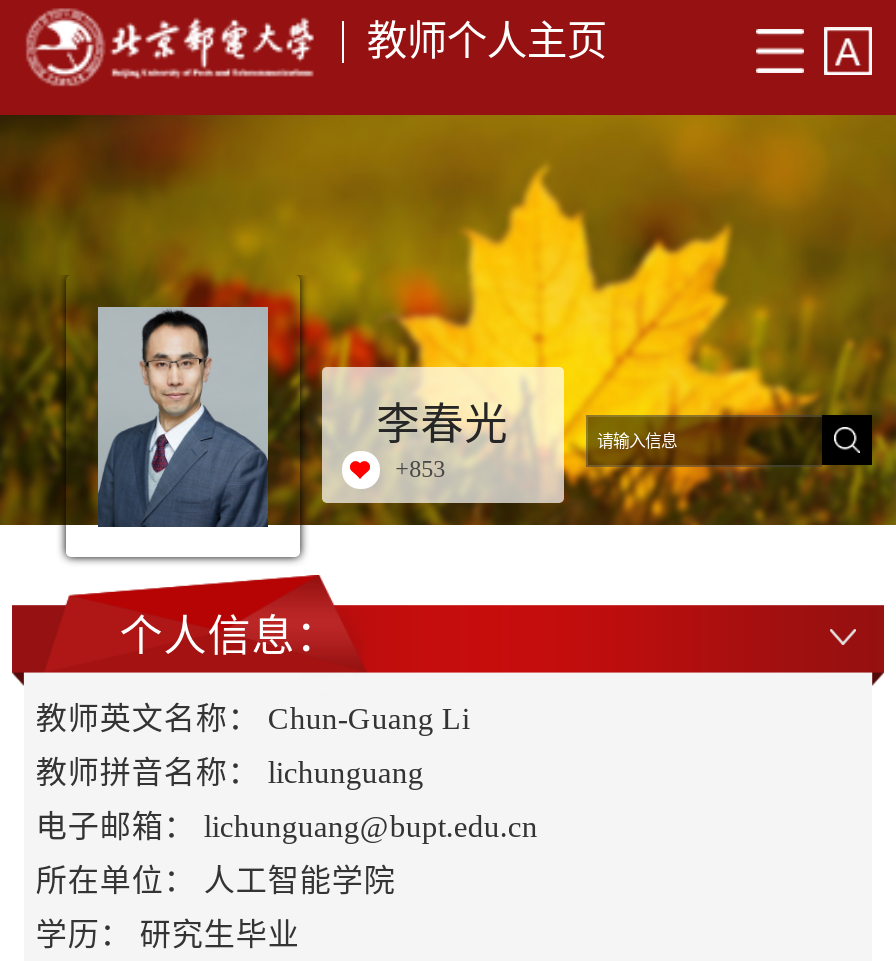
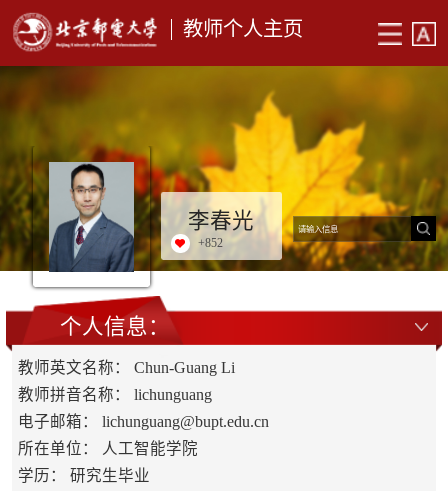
- +853
+ +852
